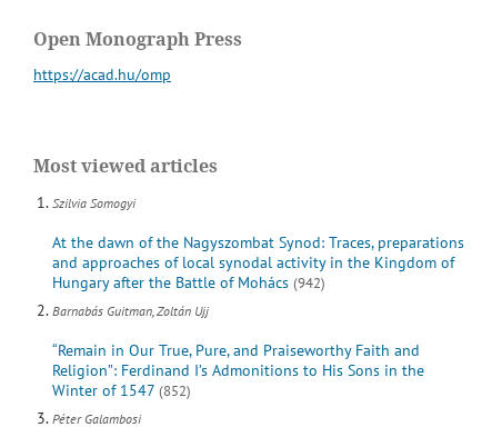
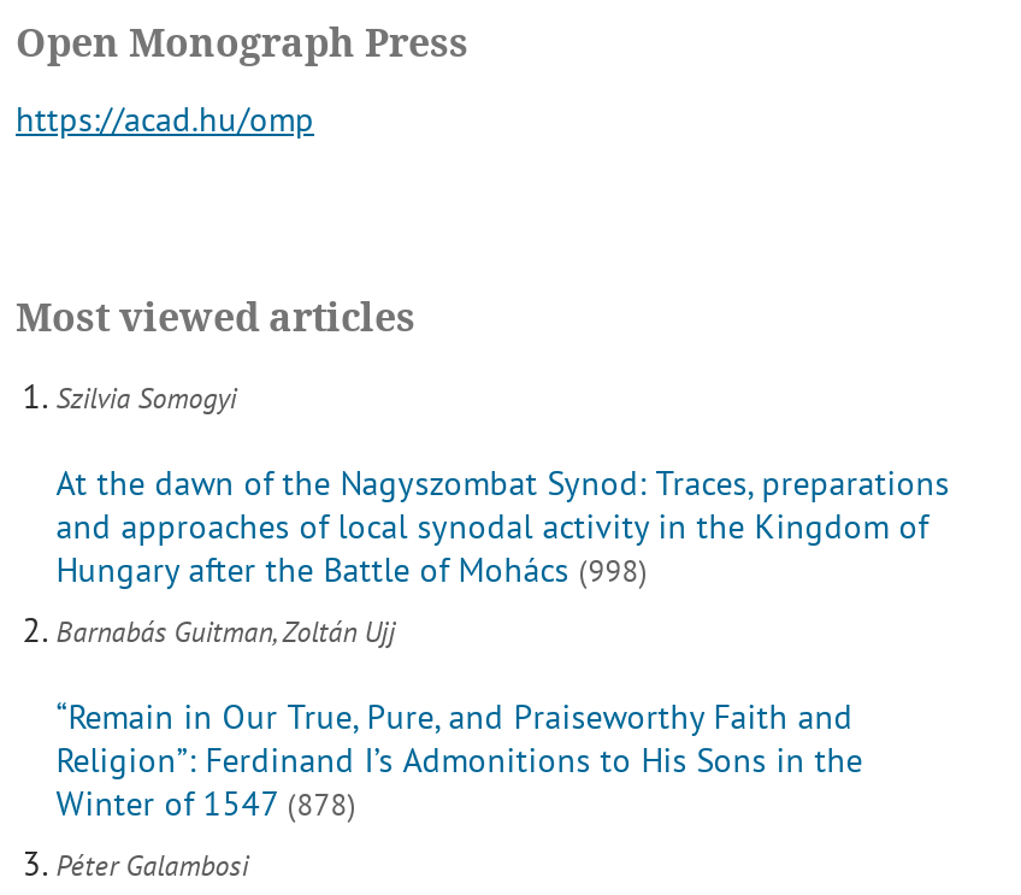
- Hungary after the Battle of Mohács (942)
+ Hungary after the Battle of Mohács (998)

- Winter of 1547 (852)
+ Winter of 1547 (878)
